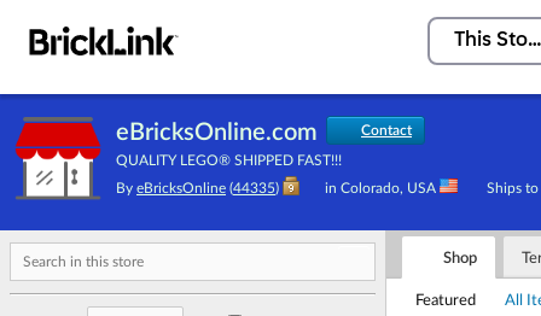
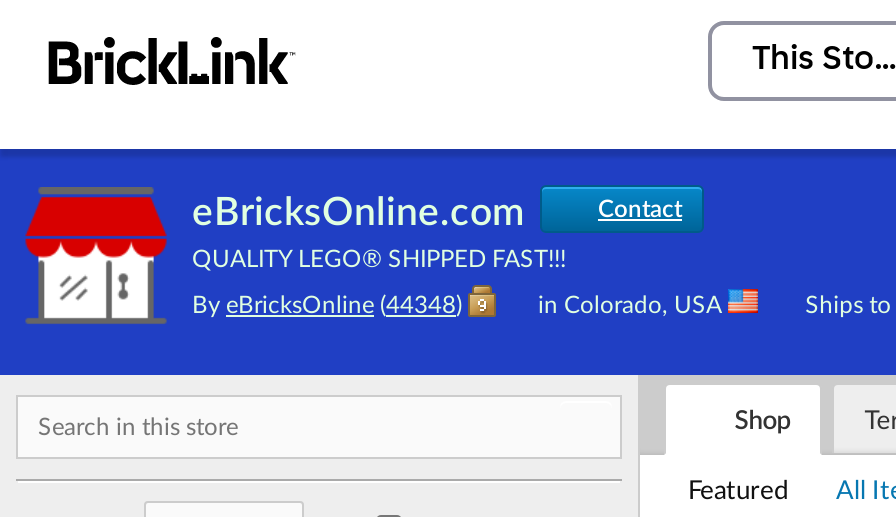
- By eBricksOnline (44335)
+ By eBricksOnline (44348)
